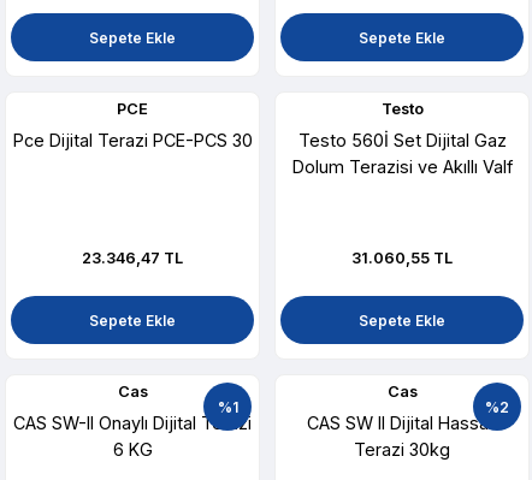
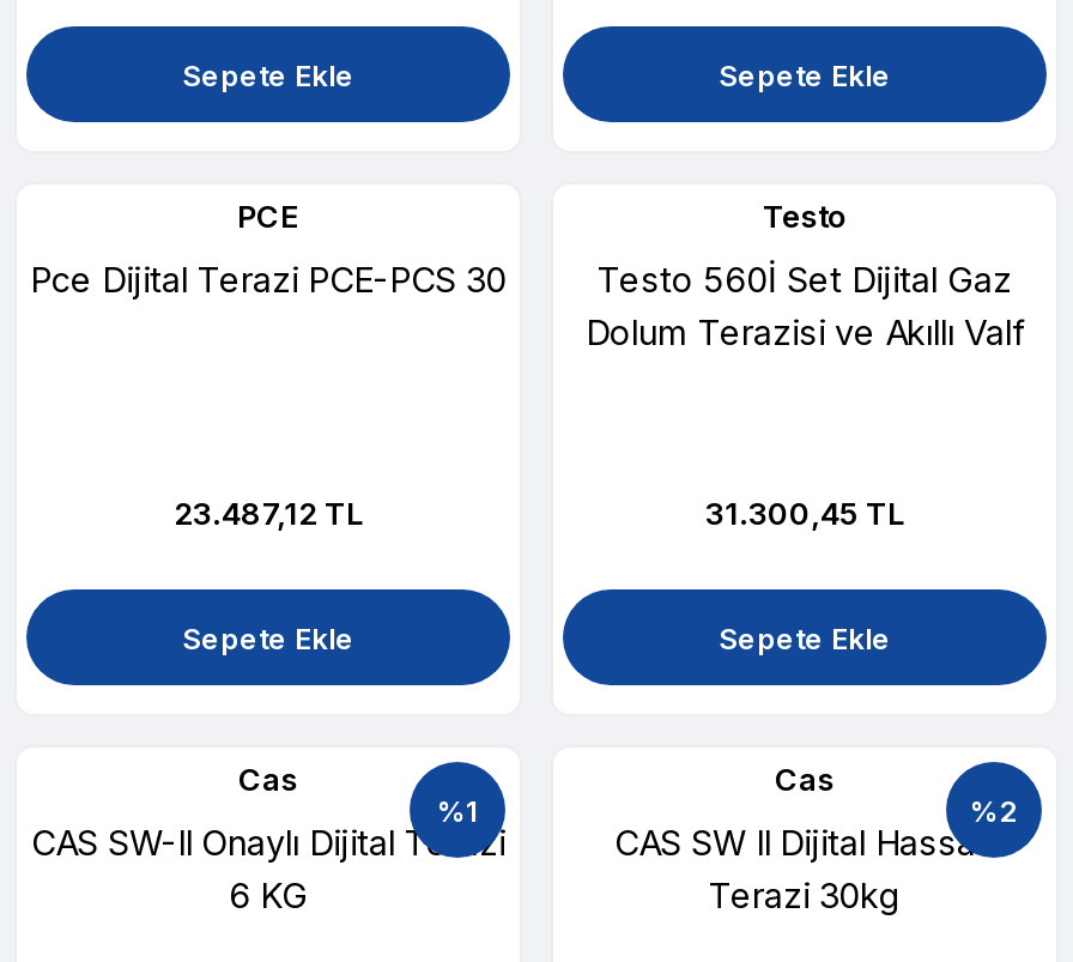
- 23.346,47 TL
+ 23.487,12 TL

- 31.060,55 TL
+ 31.300,45 TL
